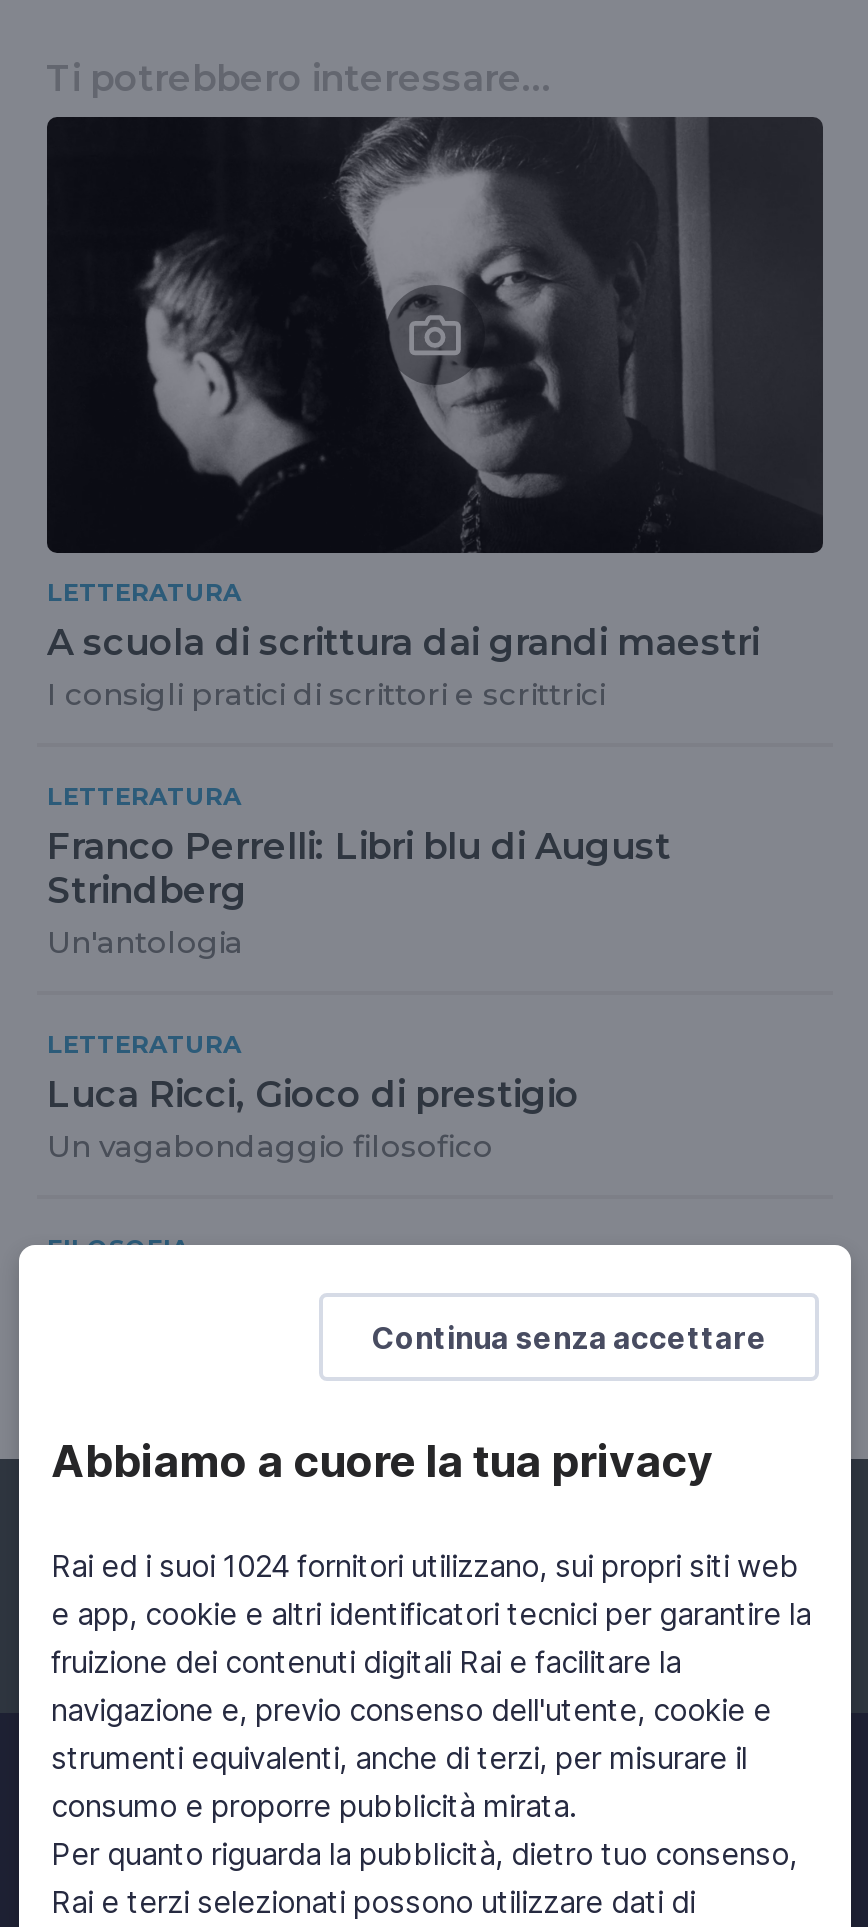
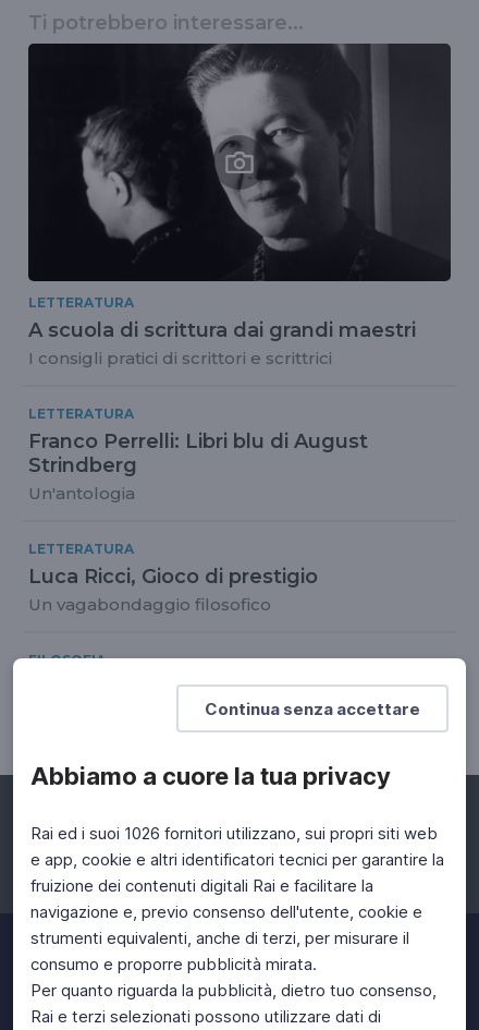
- Rai ed i suoi 1024 fornitori utilizzano, sui propri siti web
+ Rai ed i suoi 1026 fornitori utilizzano, sui propri siti web
